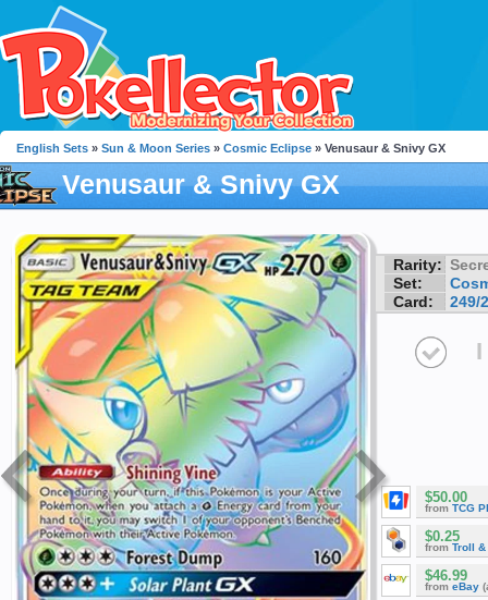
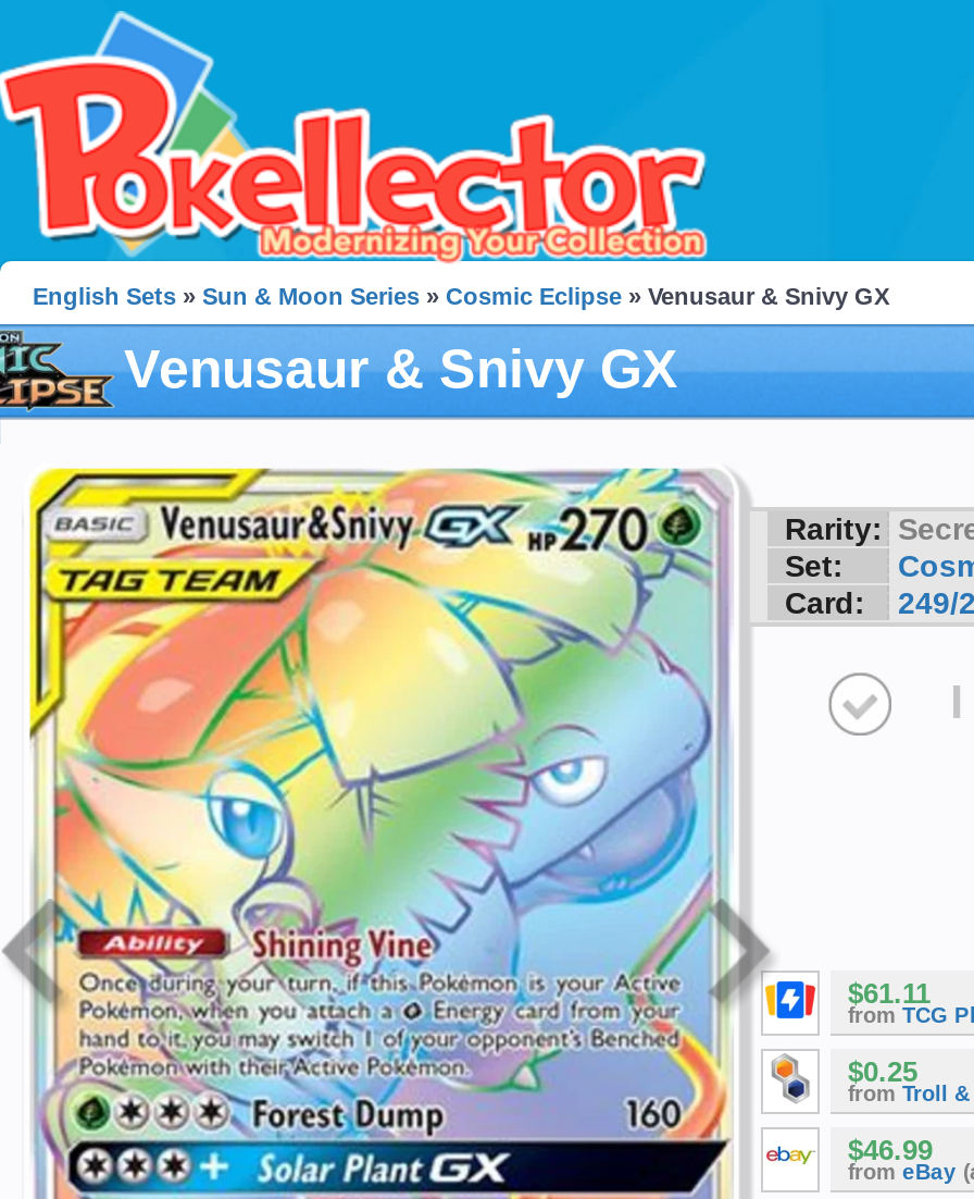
- $50.00
+ $61.11
